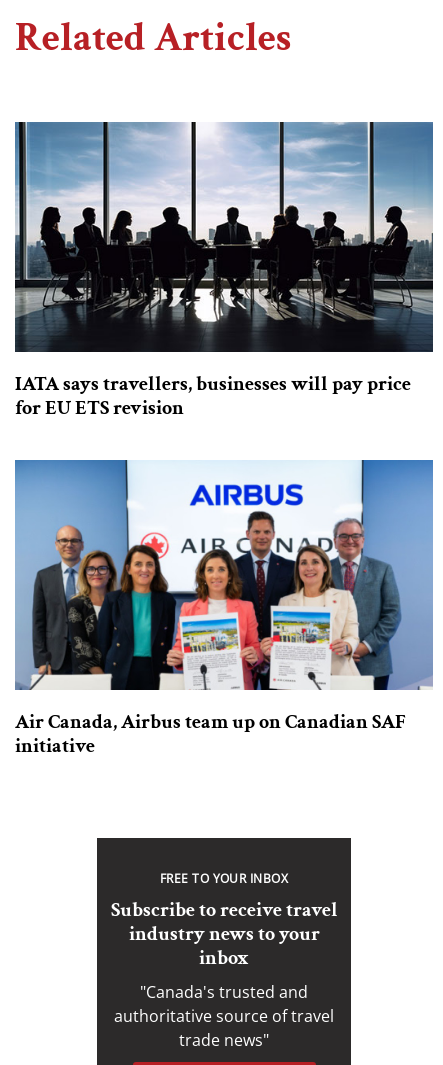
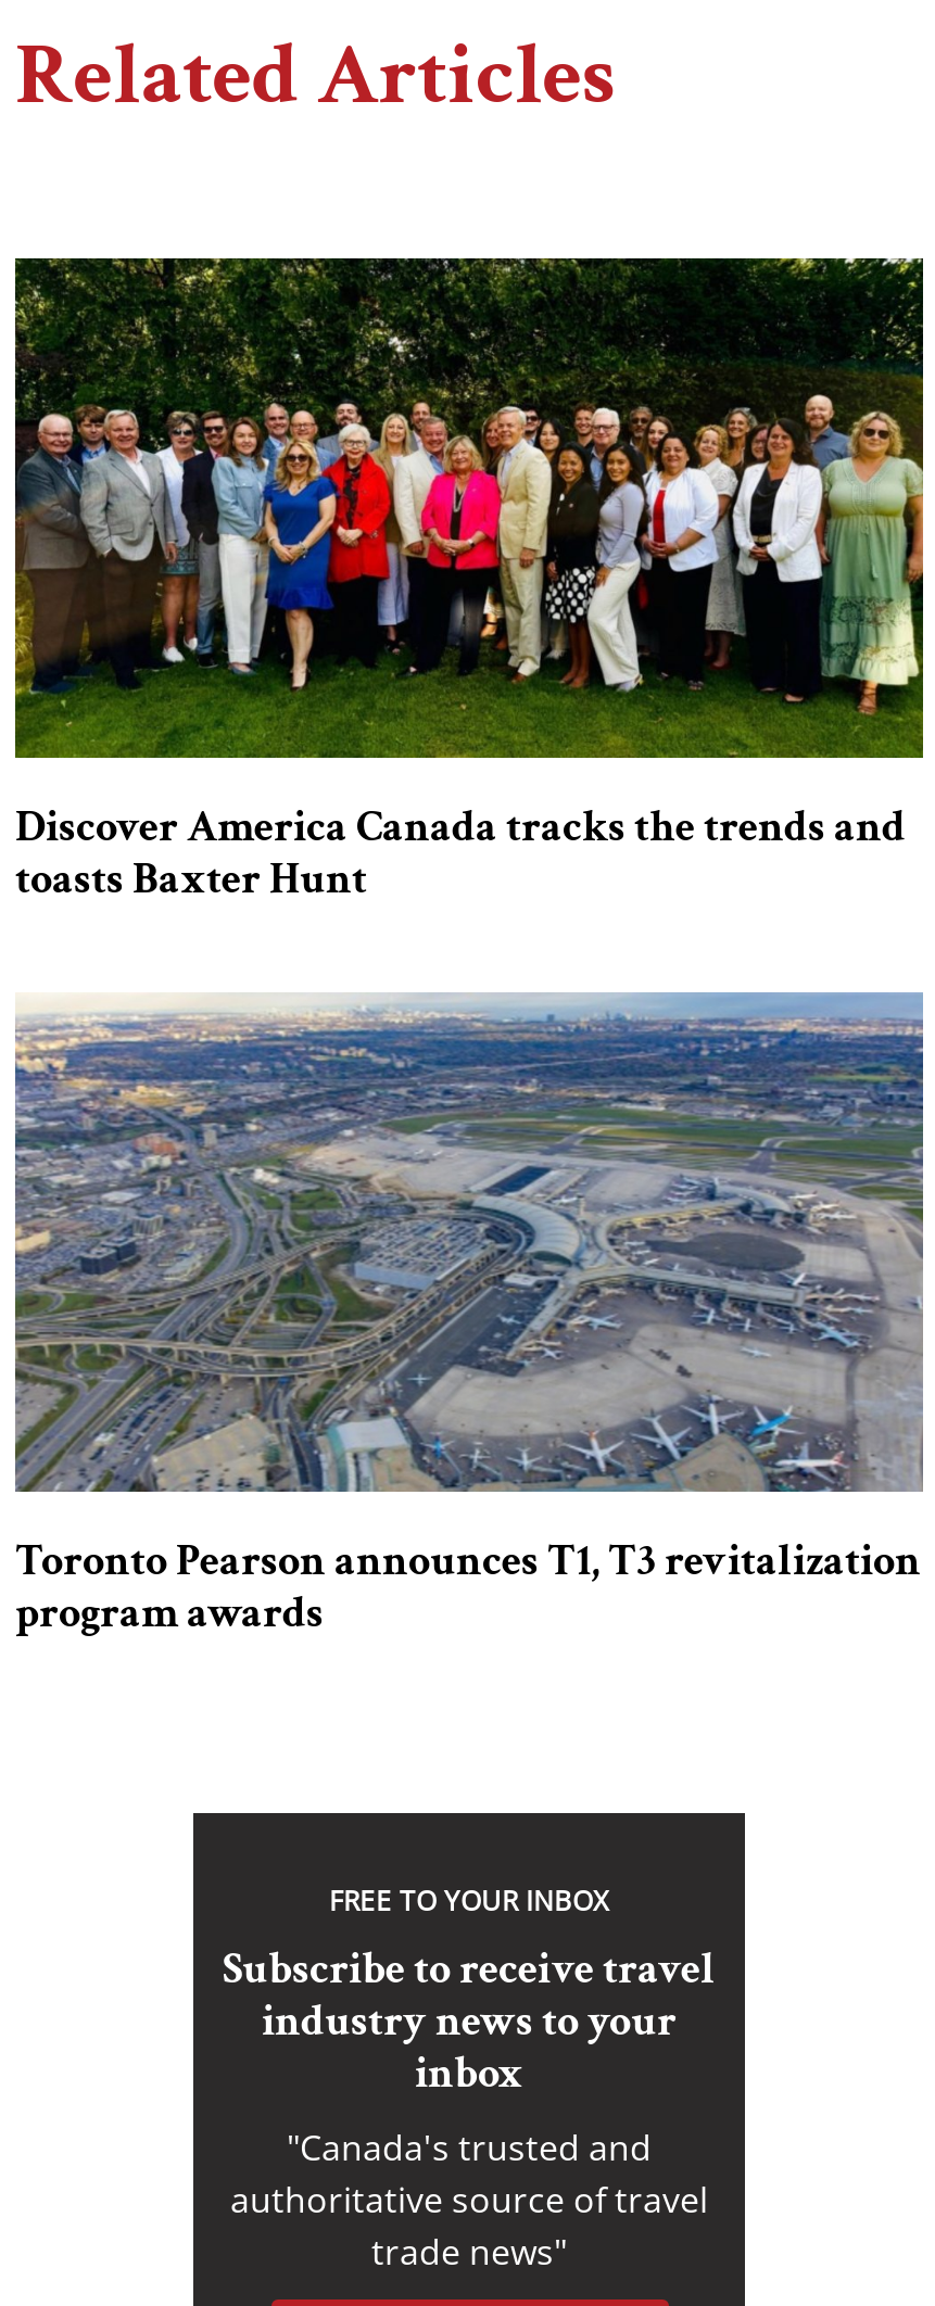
- [image]
- IATA says travellers, businesses will pay price
- for EU ETS revision
+ [image]
+ Discover America Canada tracks the trends and
+ toasts Baxter Hunt

- [image]
- Air Canada, Airbus team up on Canadian SAF
- initiative
+ [image]
+ Toronto Pearson announces T1, T3 revitalization
+ program awards
